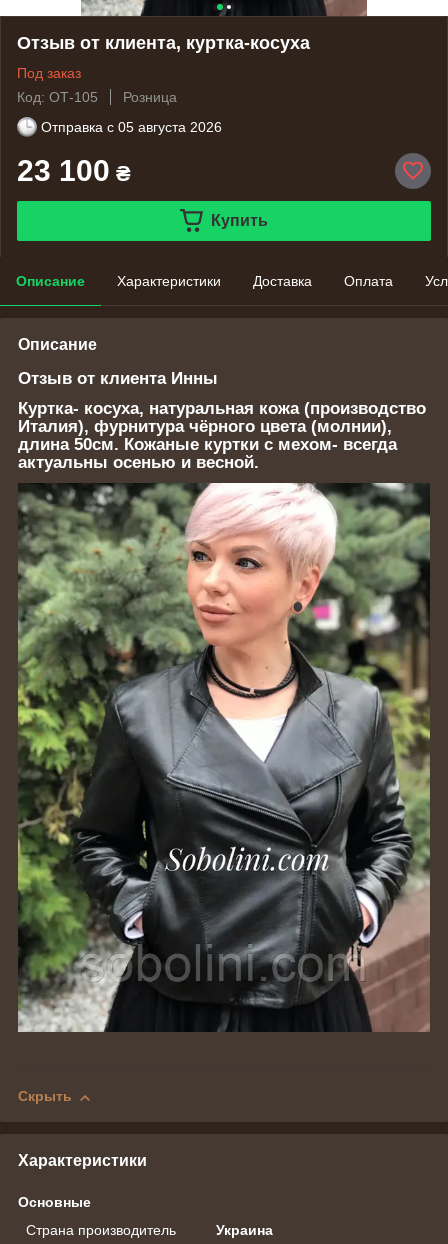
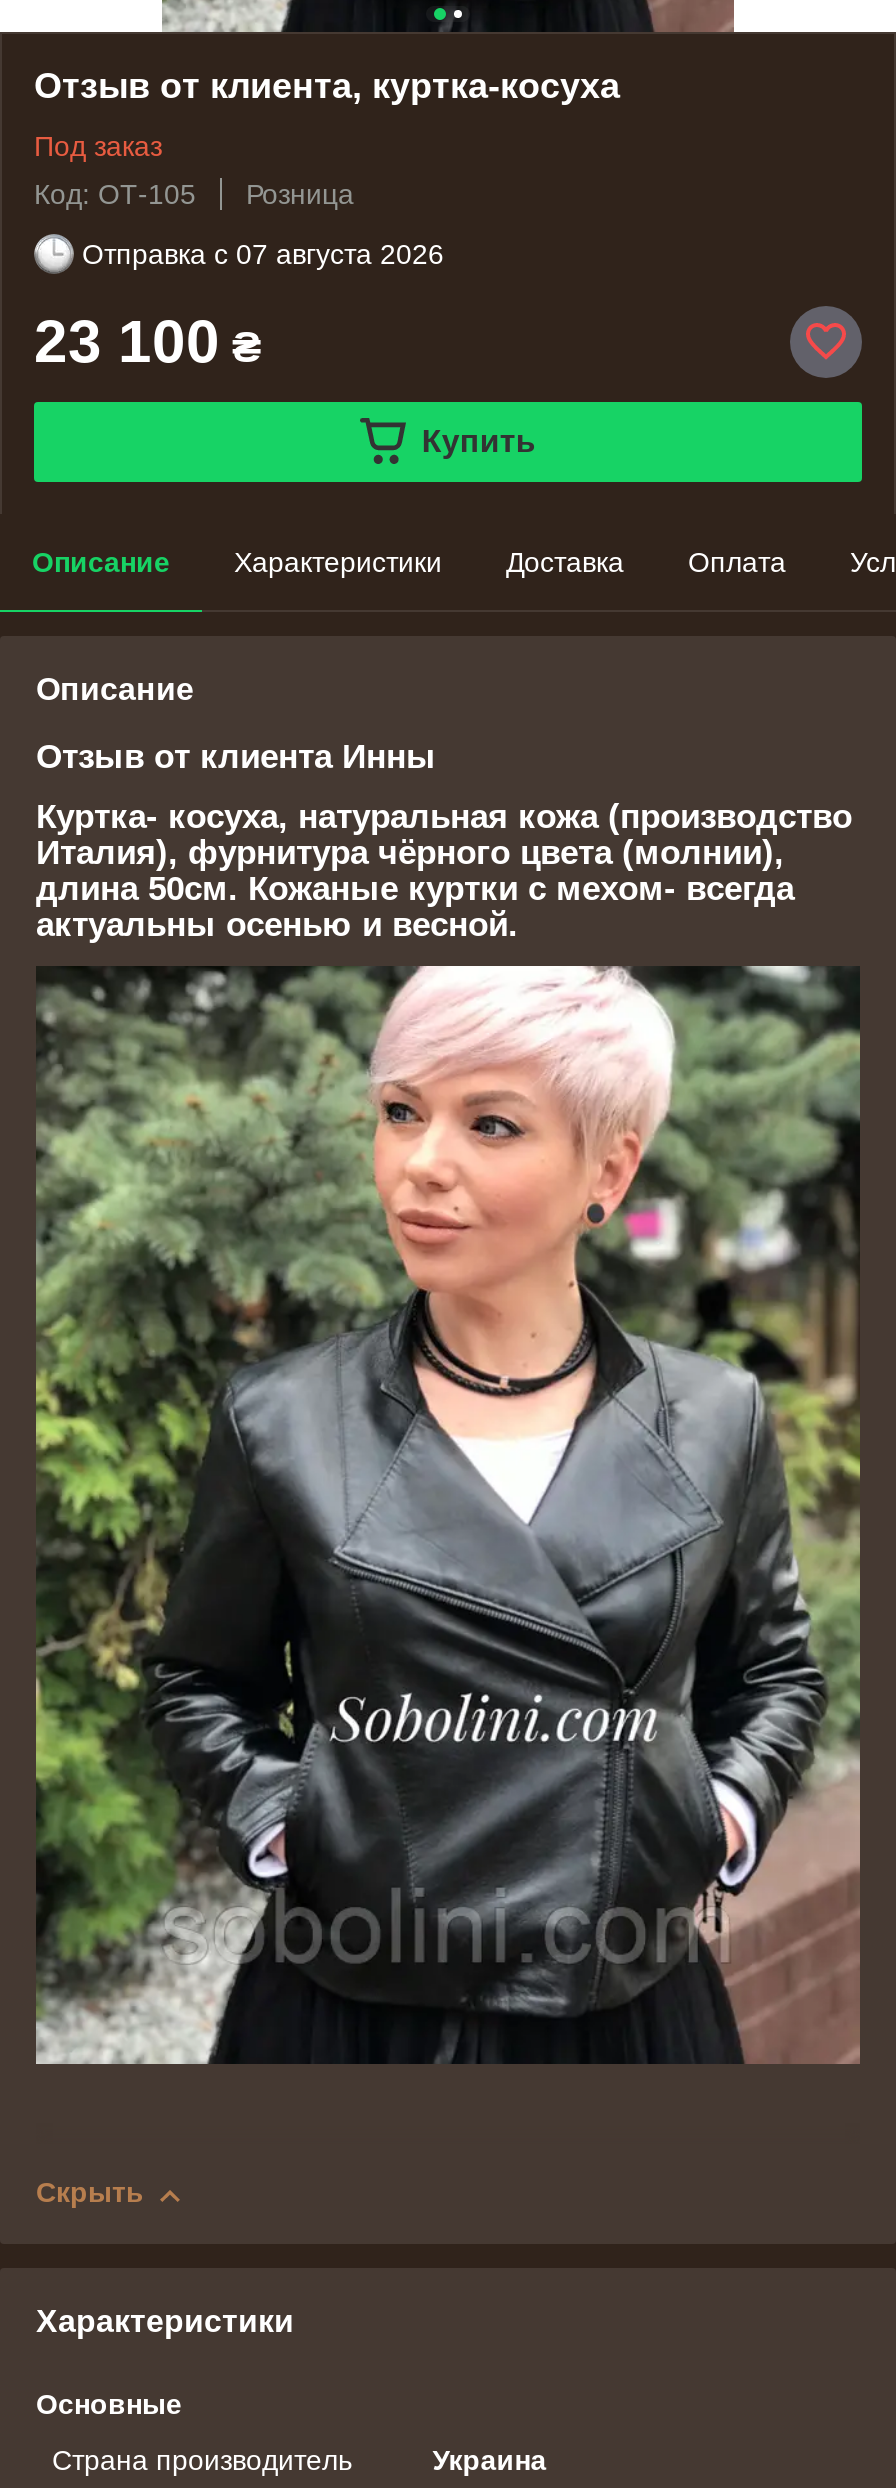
- Отправка с 05 августа 2026
+ Отправка с 07 августа 2026
